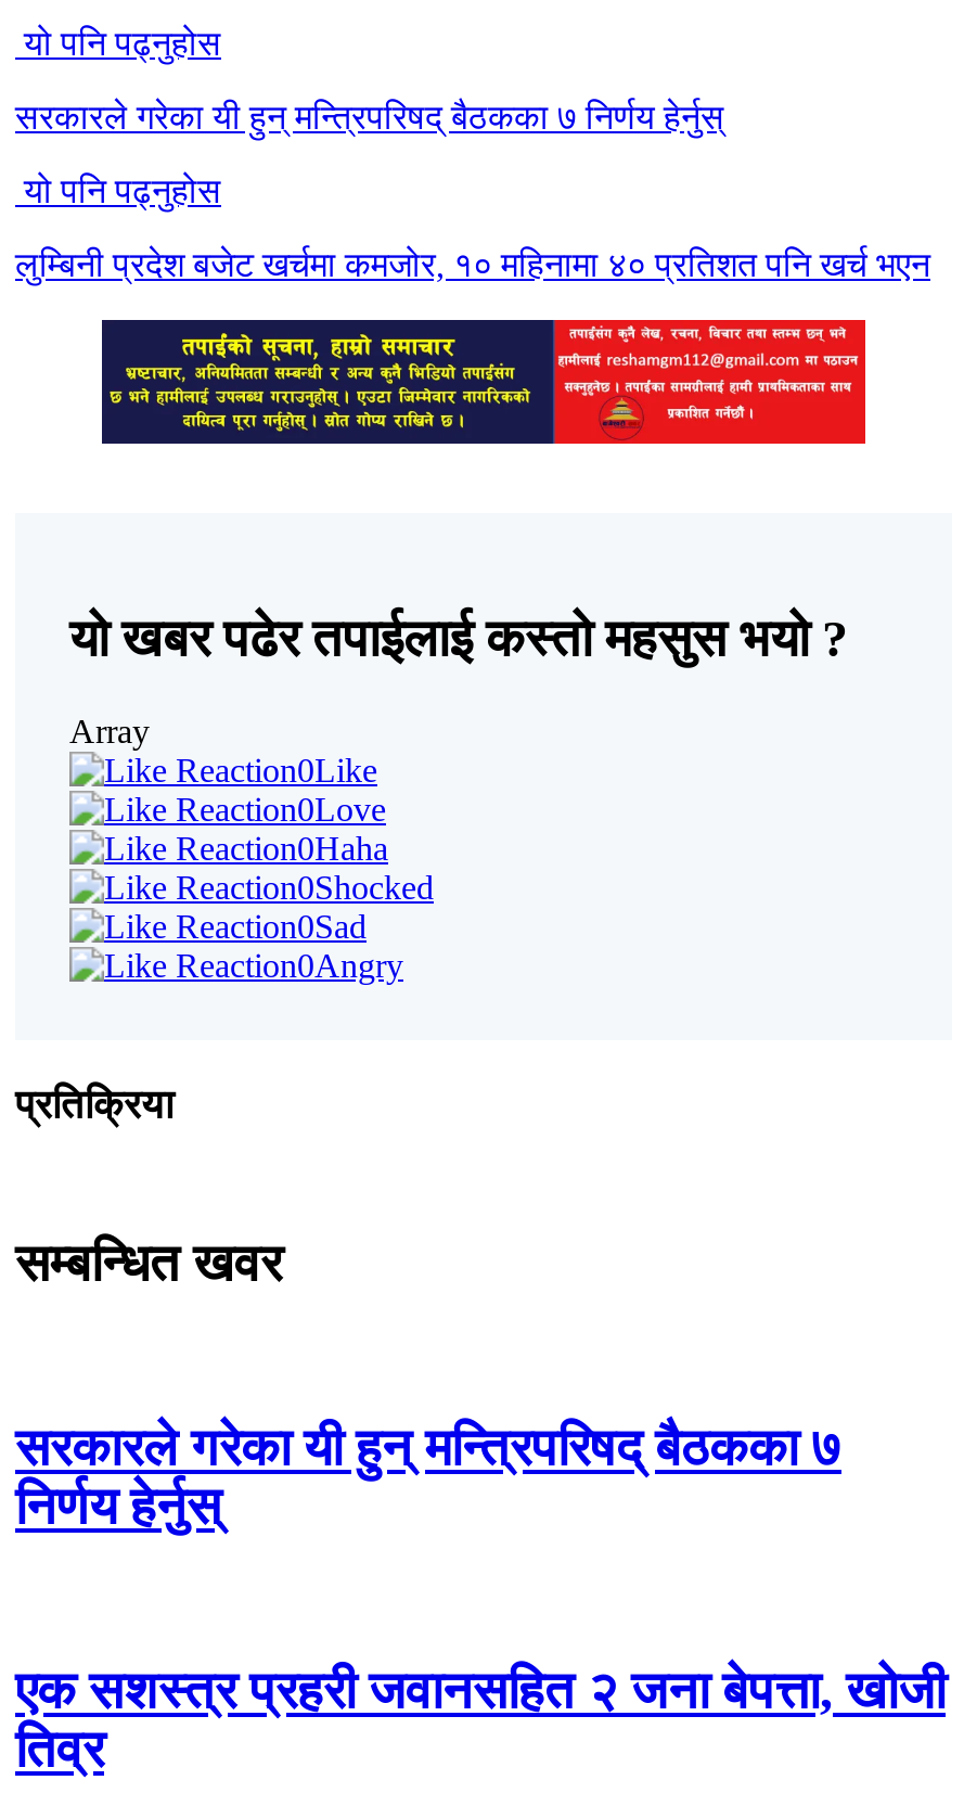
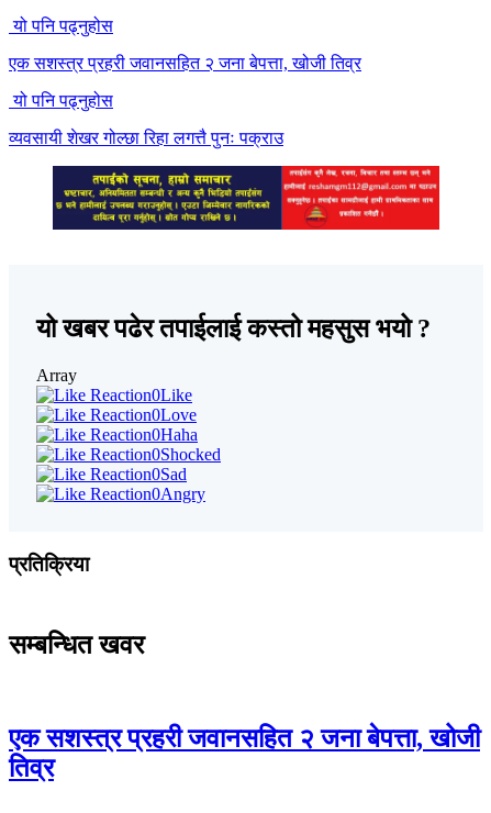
- सरकारले गरेका यी हुन् मन्त्रिपरिषद् बैठकका ७ निर्णय हेर्नुस्
+ एक सशस्त्र प्रहरी जवानसहित २ जना बेपत्ता, खोजी तिव्र

- लुम्बिनी प्रदेश बजेट खर्चमा कमजोर, १० महिनामा ४० प्रतिशत पनि खर्च भएन
+ व्यवसायी शेखर गोल्छा रिहा लगत्तै पुनः पक्राउ

- सरकारले गरेका यी हुन् मन्त्रिपरिषद् बैठकका ७
- निर्णय हेर्नुस्
